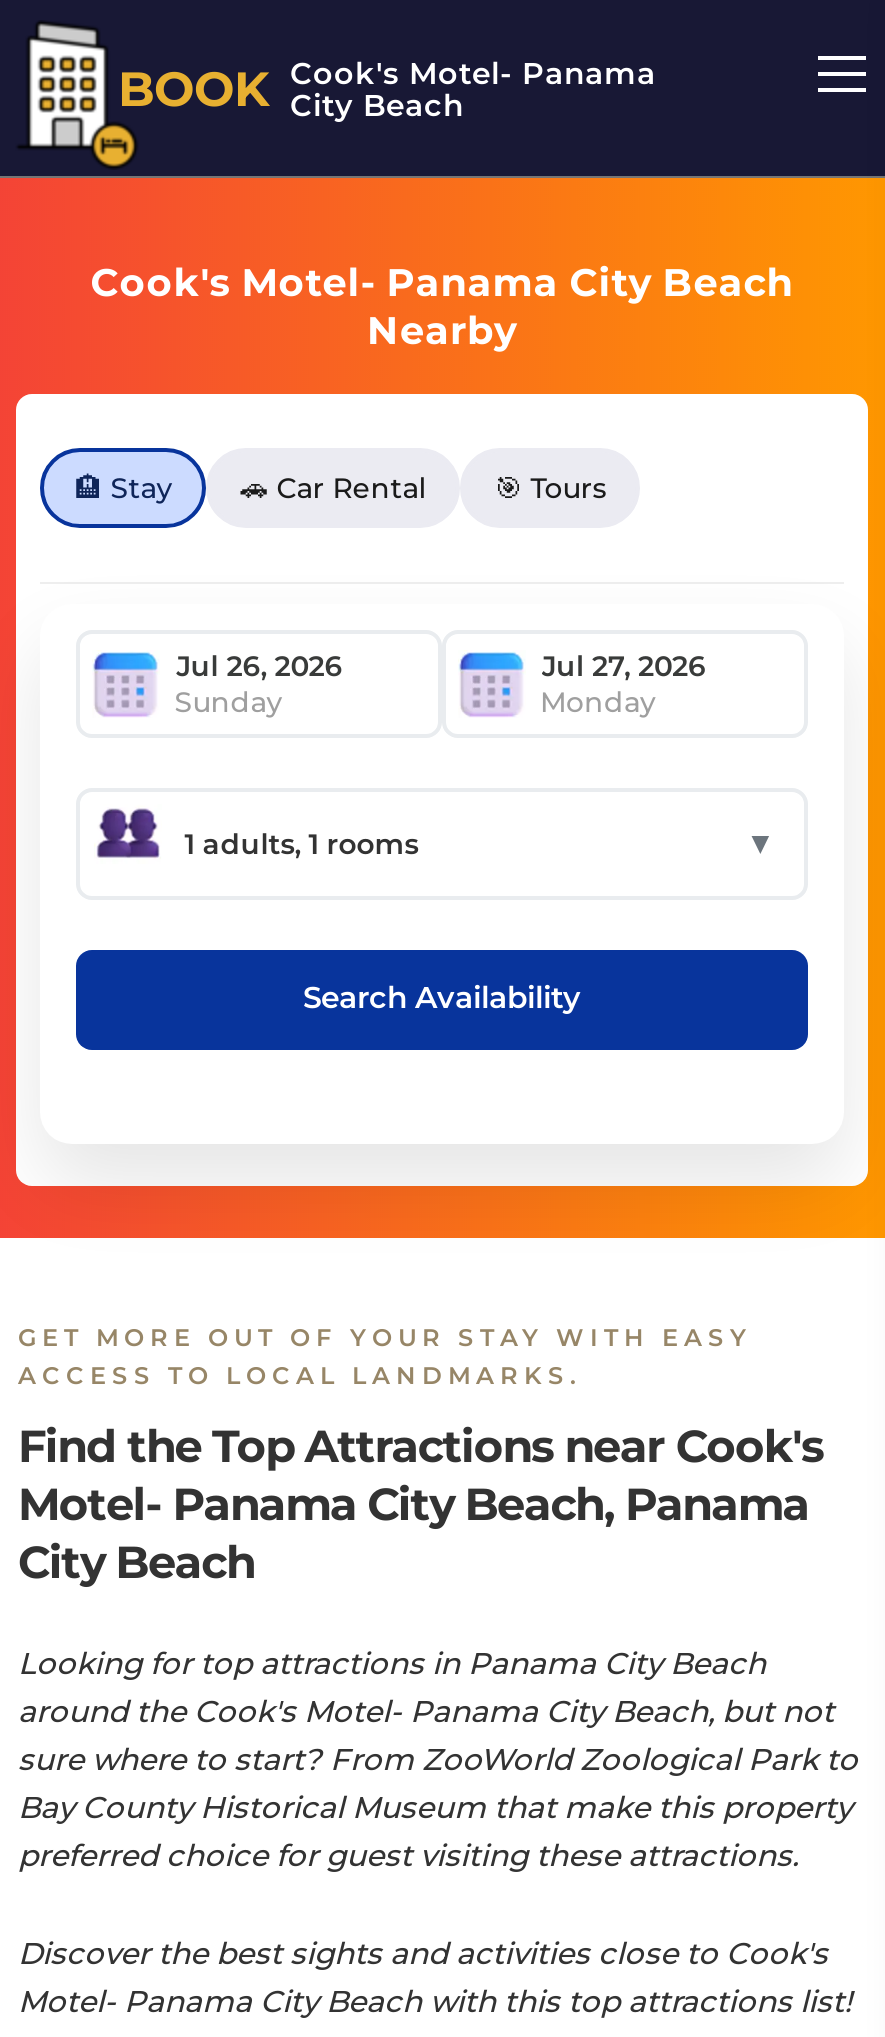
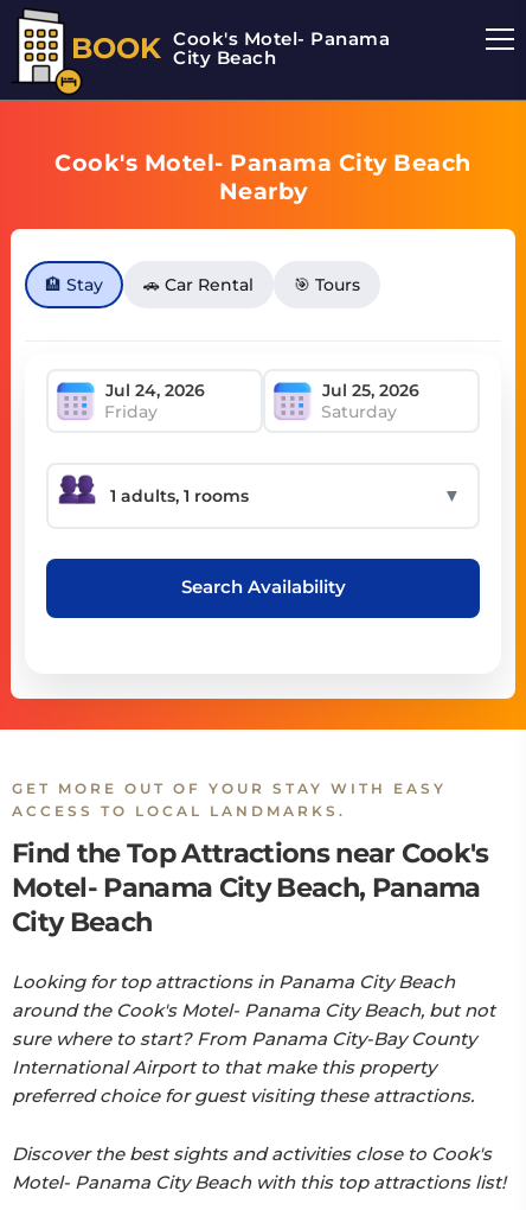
- Sunday
- Monday
+ Friday
+ Saturday

- sure where to start? From ZooWorld Zoological Park to
- Bay County Historical Museum that make this property
+ sure where to start? From Panama City-Bay County
+ International Airport to that make this property
